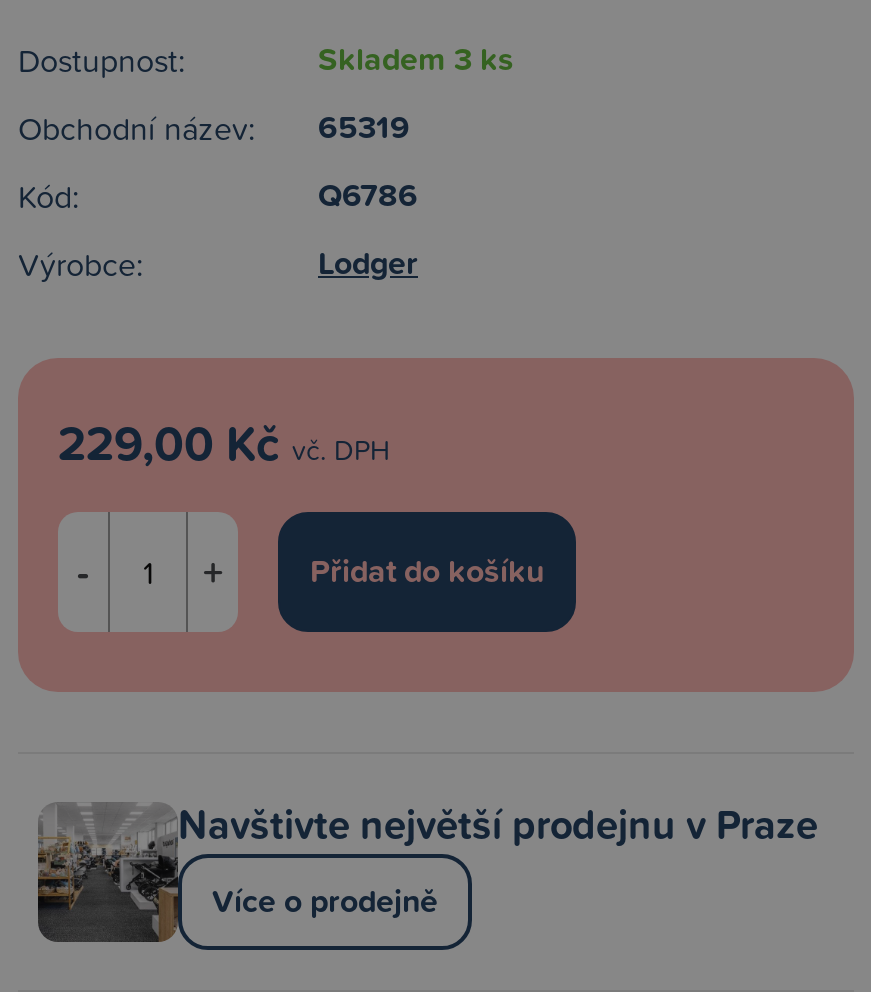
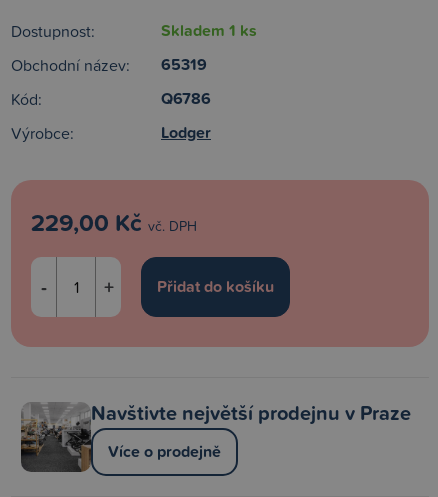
- Skladem 3 ks
+ Skladem 1 ks
